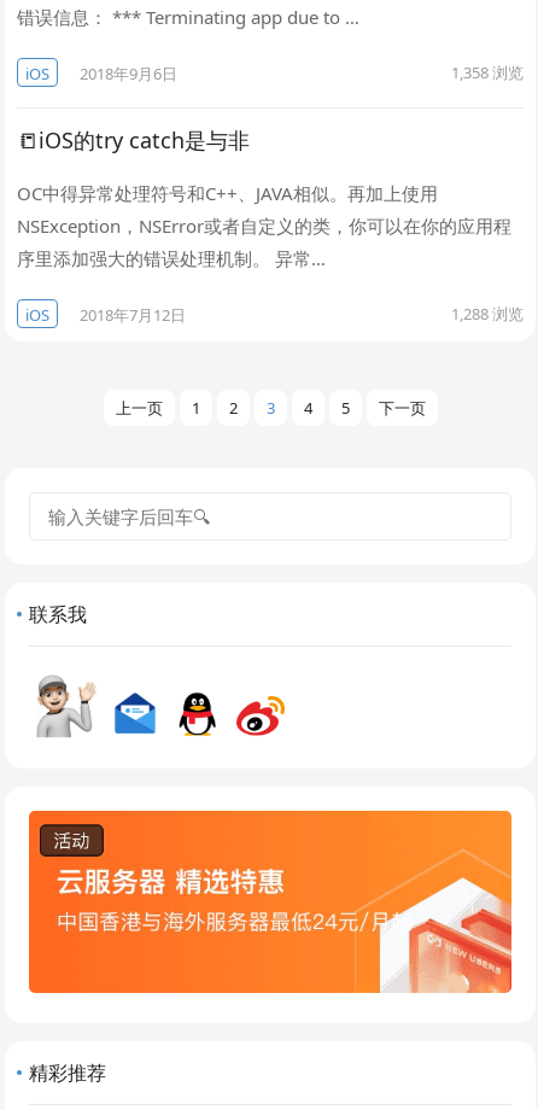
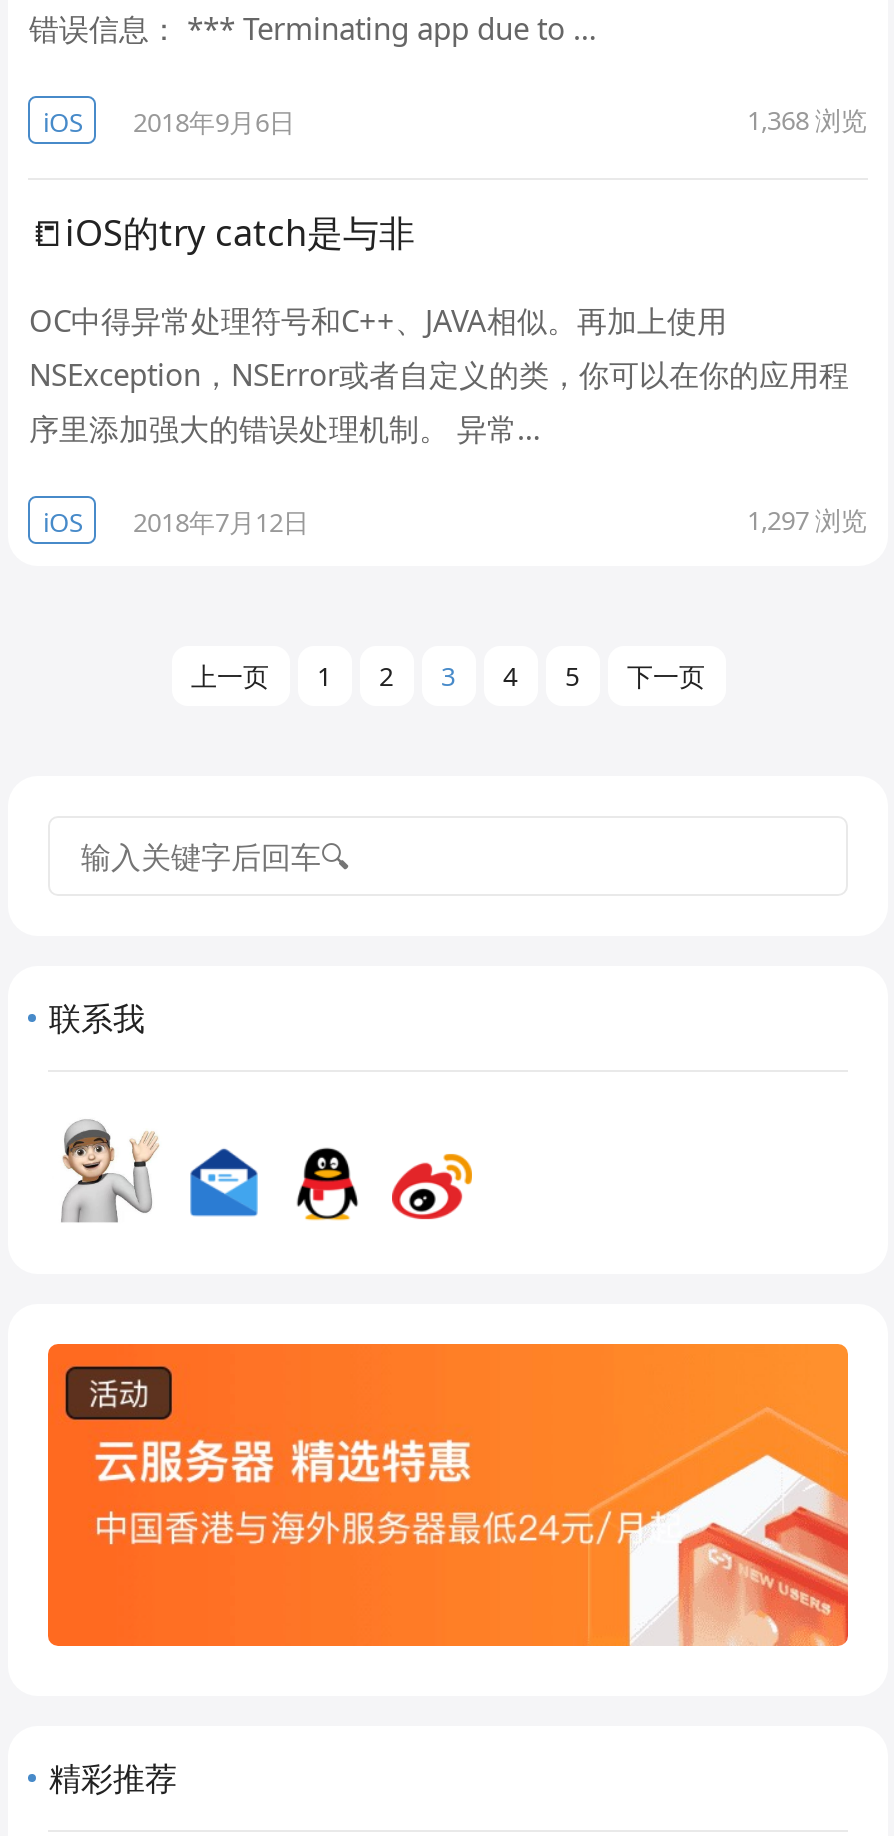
- 1,358浏览
+ 1,368浏览

- 1,288浏览
+ 1,297浏览
